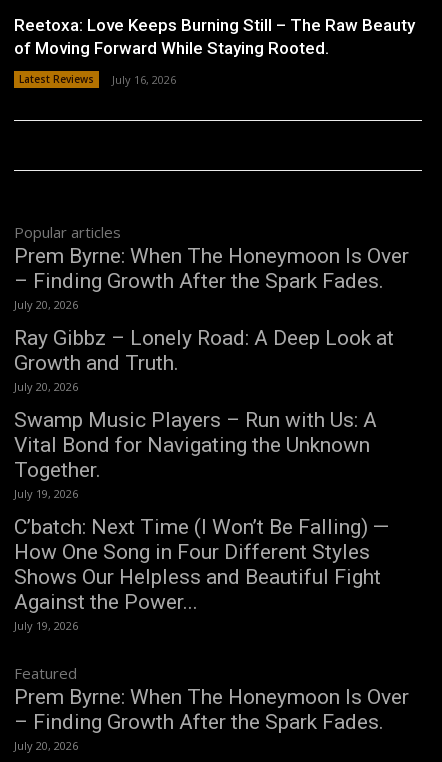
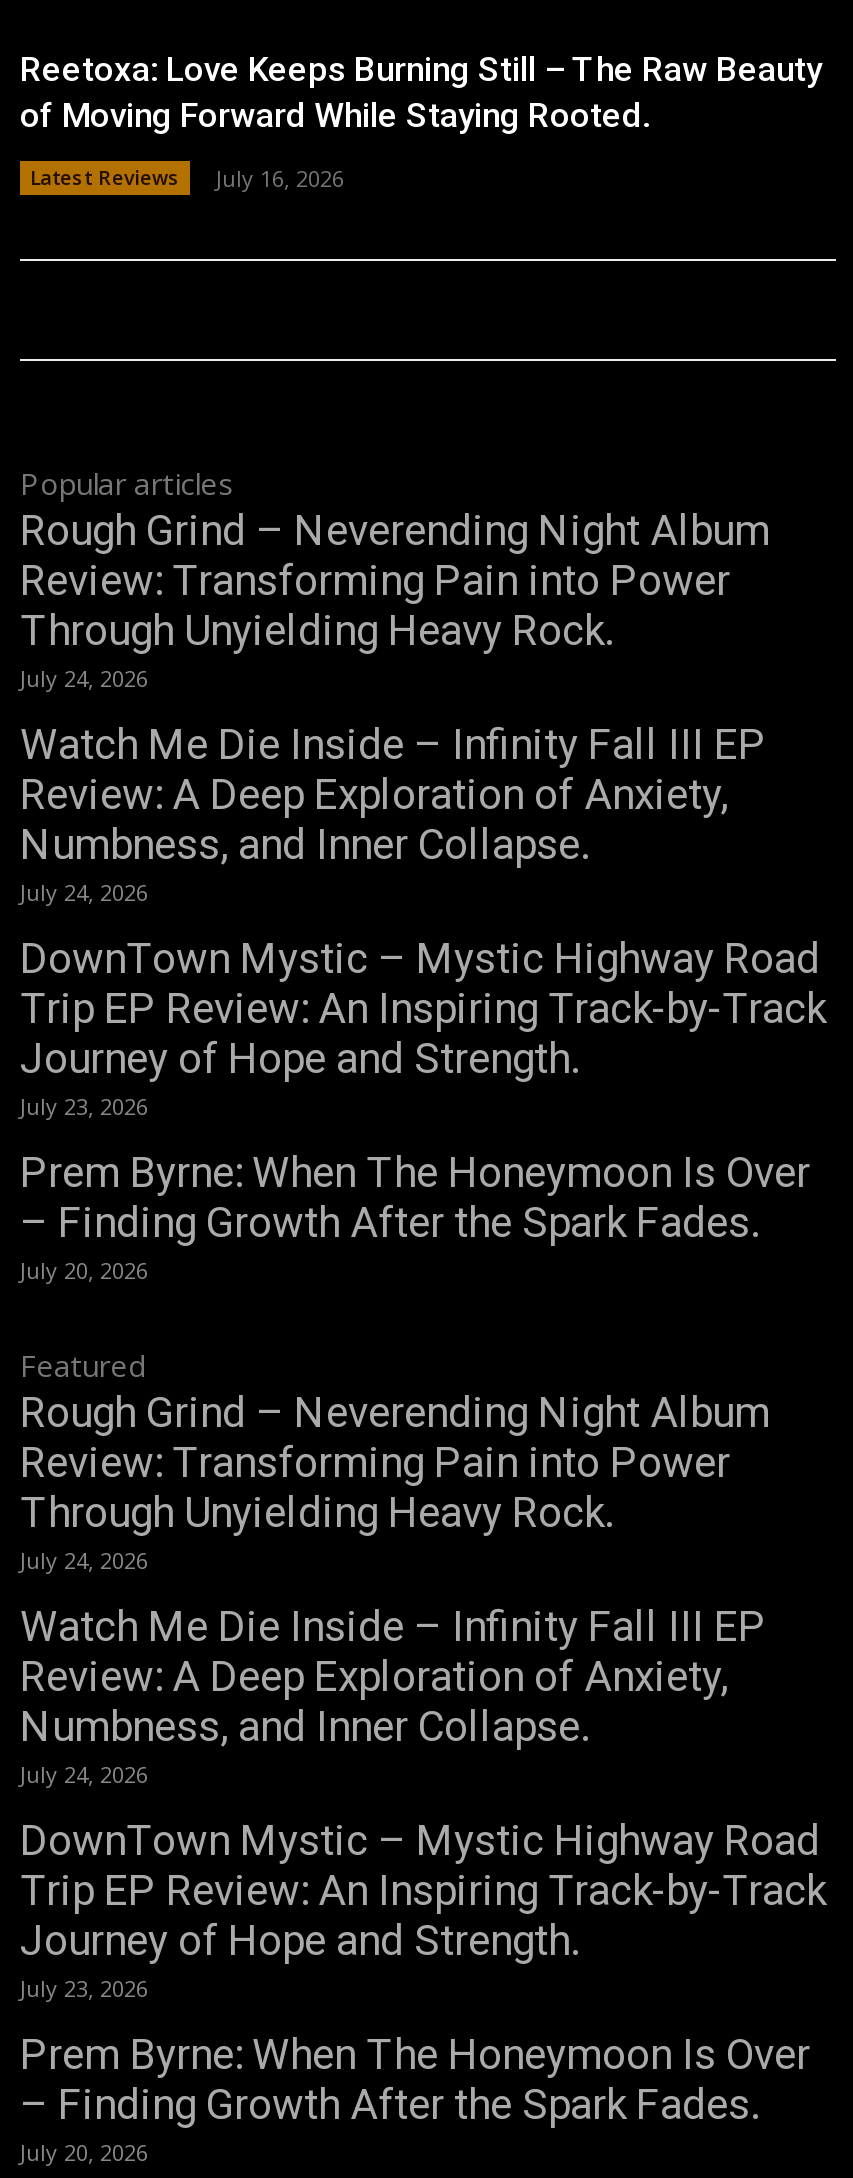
+ Rough Grind – Neverending Night Album
+ Review: Transforming Pain into Power
+ Through Unyielding Heavy Rock.
+ July 24, 2026
+ Watch Me Die Inside – Infinity Fall III EP
+ Review: A Deep Exploration of Anxiety,
+ Numbness, and Inner Collapse.
+ July 24, 2026
+ DownTown Mystic – Mystic Highway Road
+ Trip EP Review: An Inspiring Track-by-Track
+ Journey of Hope and Strength.
+ July 23, 2026

- Ray Gibbz – Lonely Road: A Deep Look at
- Growth and Truth.
- July 20, 2026
- Swamp Music Players – Run with Us: A
- Vital Bond for Navigating the Unknown
- Together.
- July 19, 2026
- C’batch: Next Time (I Won’t Be Falling) —
- How One Song in Four Different Styles
- Shows Our Helpless and Beautiful Fight
- Against the Power...
- July 19, 2026

+ Rough Grind – Neverending Night Album
+ Review: Transforming Pain into Power
+ Through Unyielding Heavy Rock.
+ July 24, 2026
+ Watch Me Die Inside – Infinity Fall III EP
+ Review: A Deep Exploration of Anxiety,
+ Numbness, and Inner Collapse.
+ July 24, 2026
+ DownTown Mystic – Mystic Highway Road
+ Trip EP Review: An Inspiring Track-by-Track
+ Journey of Hope and Strength.
+ July 23, 2026
